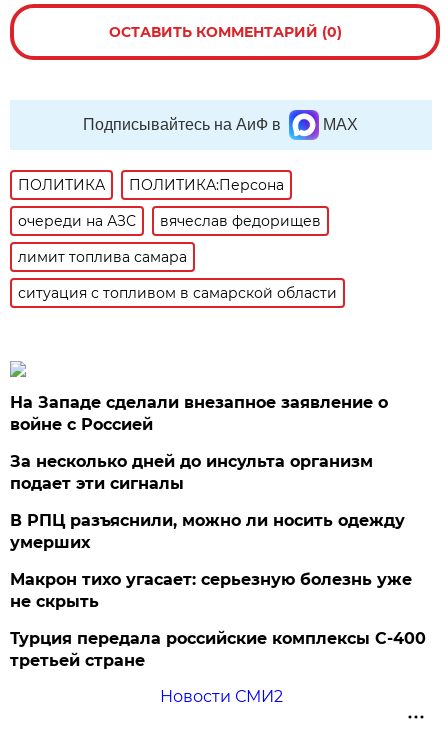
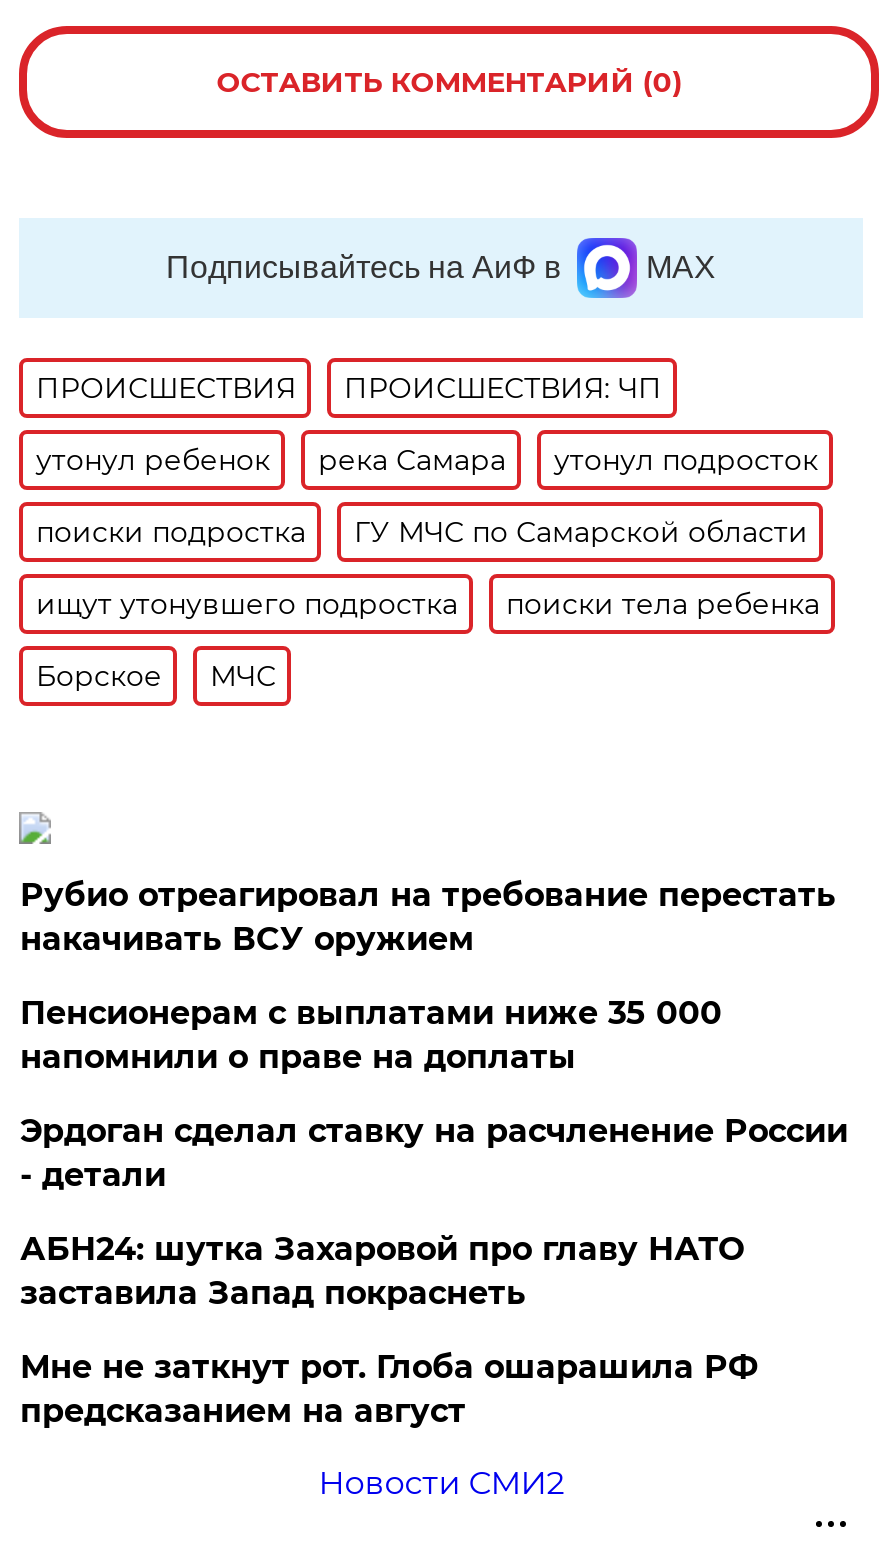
- ПОЛИТИКА
- ПОЛИТИКА:Персона
- очереди на АЗС
- вячеслав федорищев
- лимит топлива самара
- ситуация с топливом в самарской области
+ ПРОИСШЕСТВИЯ
+ ПРОИСШЕСТВИЯ: ЧП
+ утонул ребенок
+ река Самара
+ утонул подросток
+ поиски подростка
+ ГУ МЧС по Самарской области
+ ищут утонувшего подростка
+ поиски тела ребенка
+ Борское
+ МЧС

- На Западе сделали внезапное заявление о
- войне с Россией
- За несколько дней до инсульта организм
- подает эти сигналы
- В РПЦ разъяснили, можно ли носить одежду
- умерших
- Макрон тихо угасает: серьезную болезнь уже
- не скрыть
- Турция передала российские комплексы С-400
- третьей стране
+ Рубио отреагировал на требование перестать
+ накачивать ВСУ оружием
+ Пенсионерам с выплатами ниже 35 000
+ напомнили о праве на доплаты
+ Эрдоган сделал ставку на расчленение России
+ - детали
+ АБН24: шутка Захаровой про главу НАТО
+ заставила Запад покраснеть
+ Мне не заткнут рот. Глоба ошарашила РФ
+ предсказанием на август
